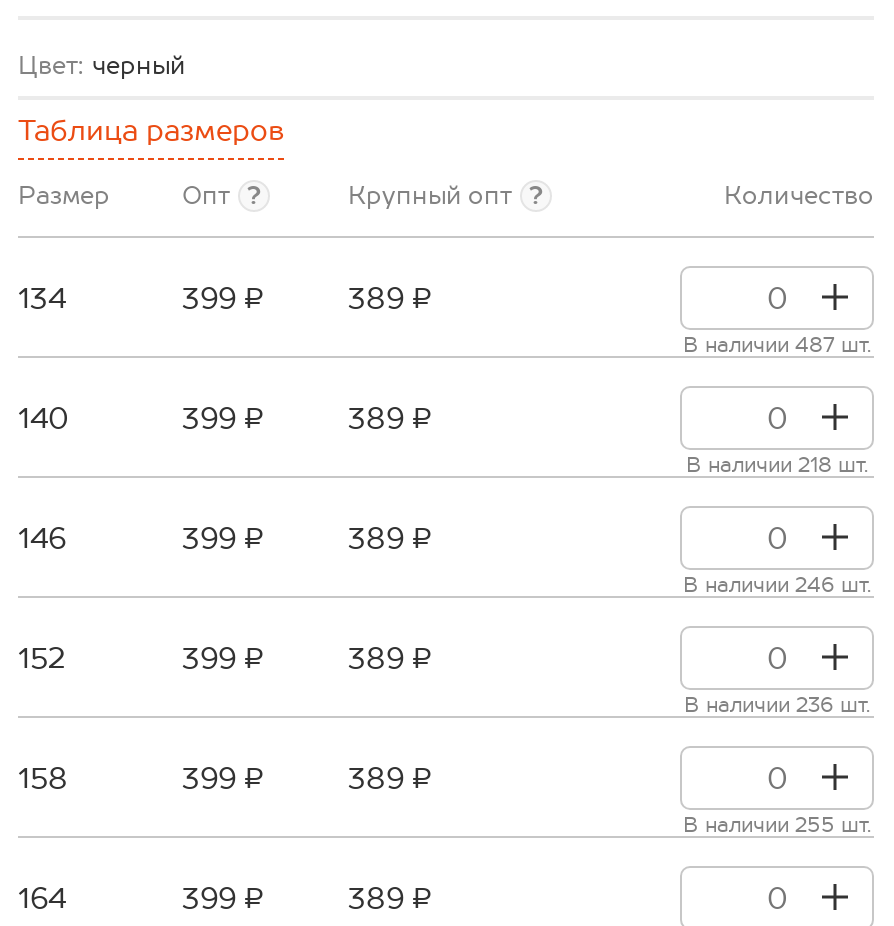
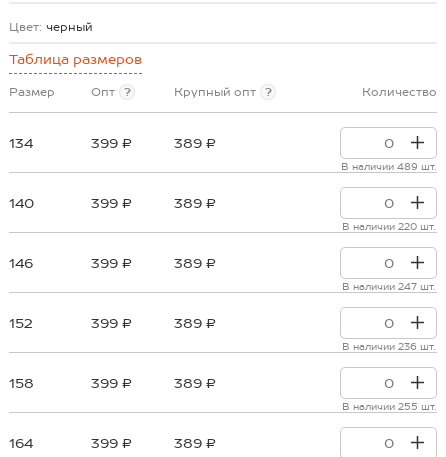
- В наличии 487 шт.
+ В наличии 489 шт.

- В наличии 218 шт.
+ В наличии 220 шт.

- В наличии 246 шт.
+ В наличии 247 шт.
